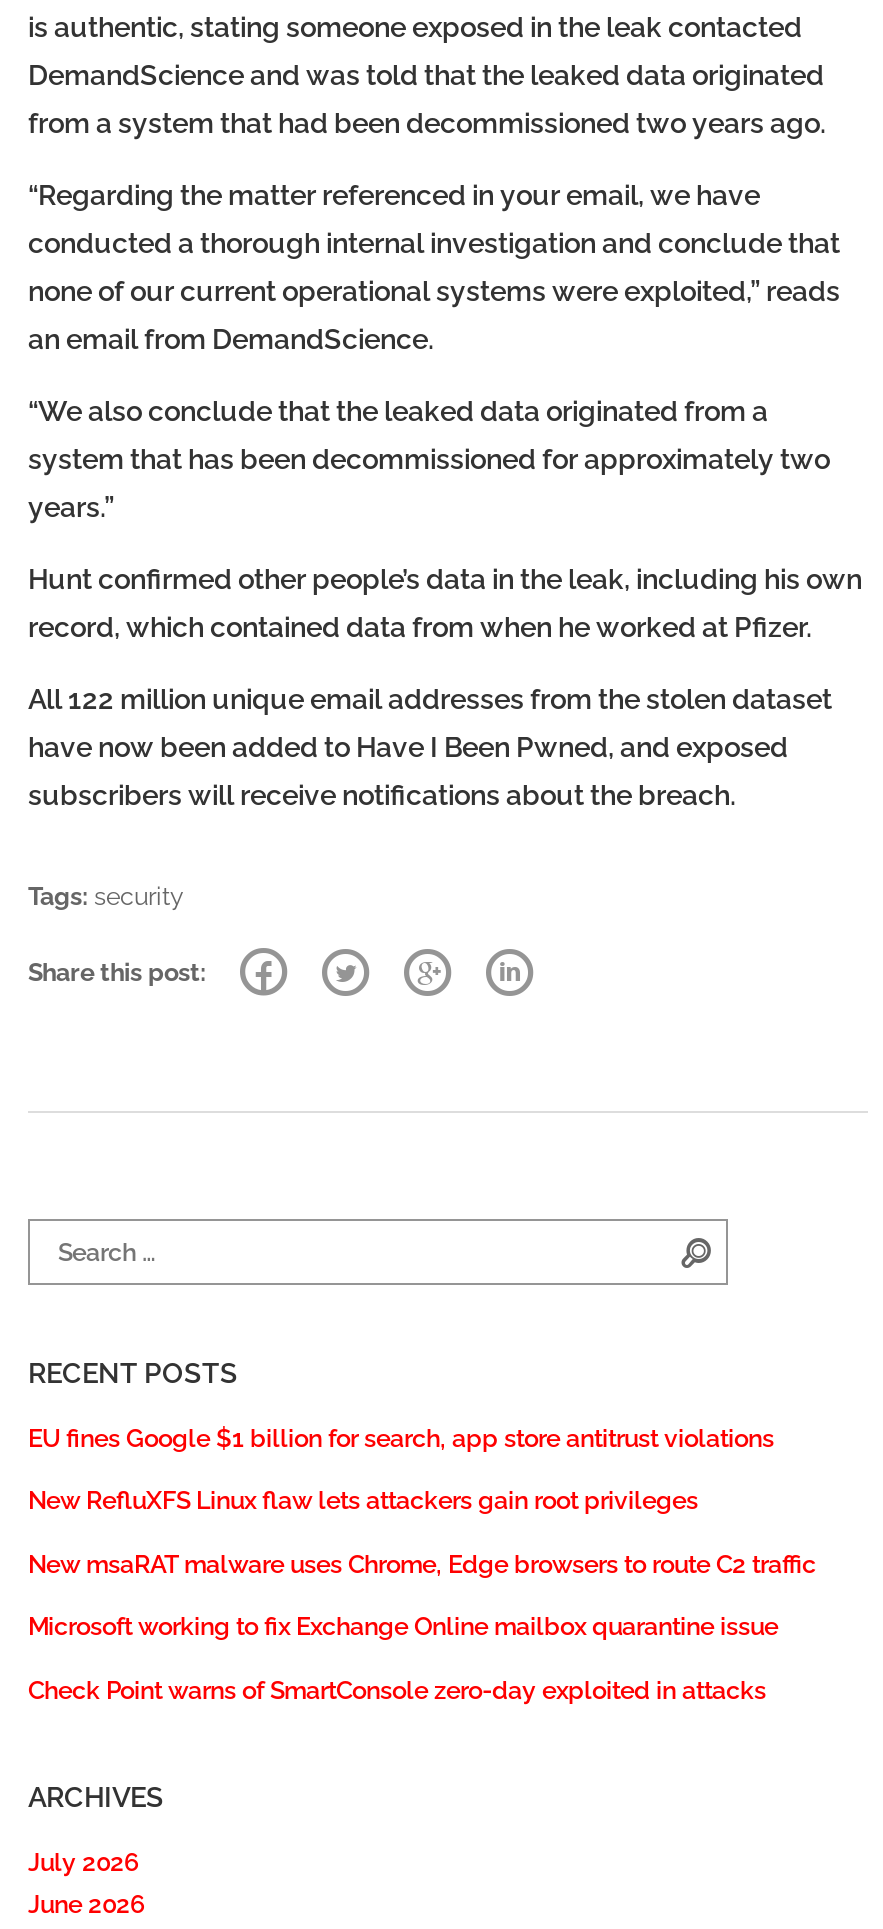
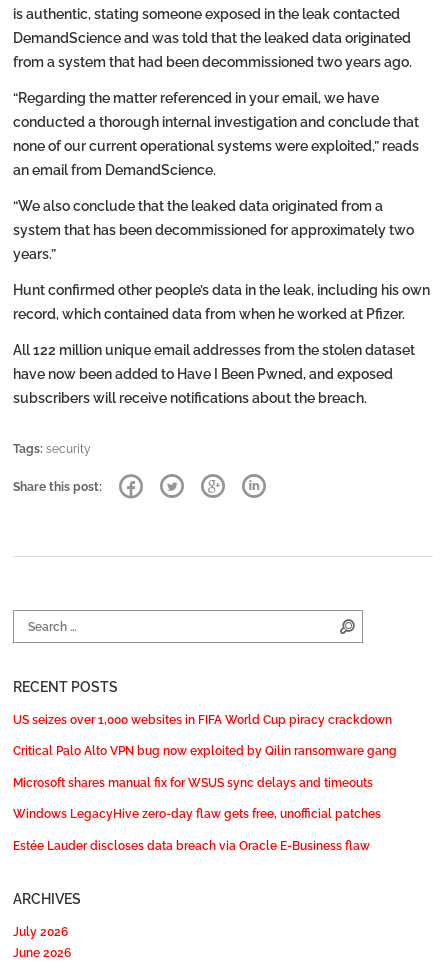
- EU fines Google $1 billion for search, app store antitrust violations
+ US seizes over 1,000 websites in FIFA World Cup piracy crackdown

- New RefluXFS Linux flaw lets attackers gain root privileges
+ Critical Palo Alto VPN bug now exploited by Qilin ransomware gang

- New msaRAT malware uses Chrome, Edge browsers to route C2 traffic
+ Microsoft shares manual fix for WSUS sync delays and timeouts

- Microsoft working to fix Exchange Online mailbox quarantine issue
+ Windows LegacyHive zero-day flaw gets free, unofficial patches

- Check Point warns of SmartConsole zero-day exploited in attacks
+ Estée Lauder discloses data breach via Oracle E-Business flaw
